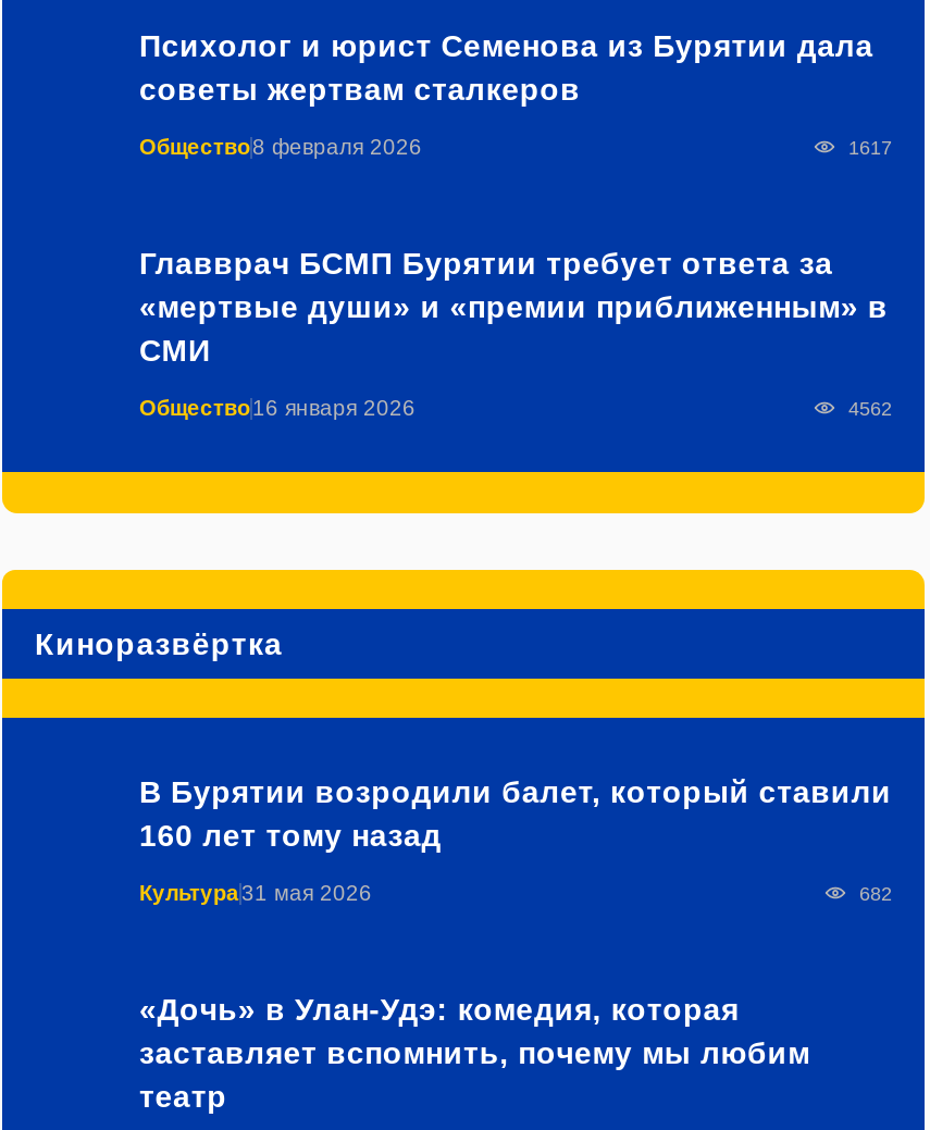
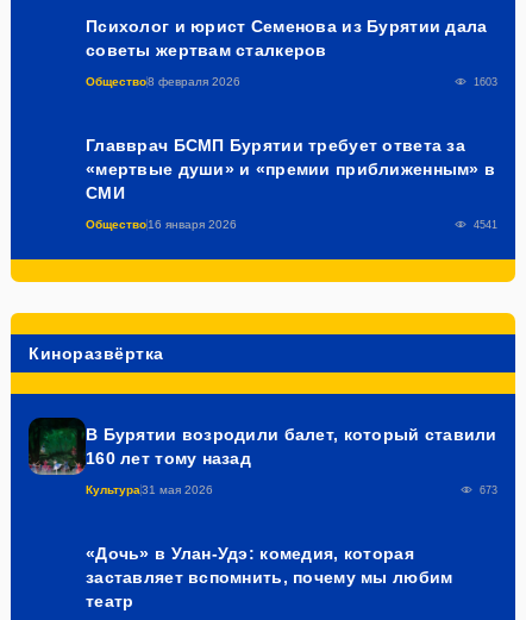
- 1617
+ 1603

- 4562
+ 4541

+ [image]

- 682
+ 673
